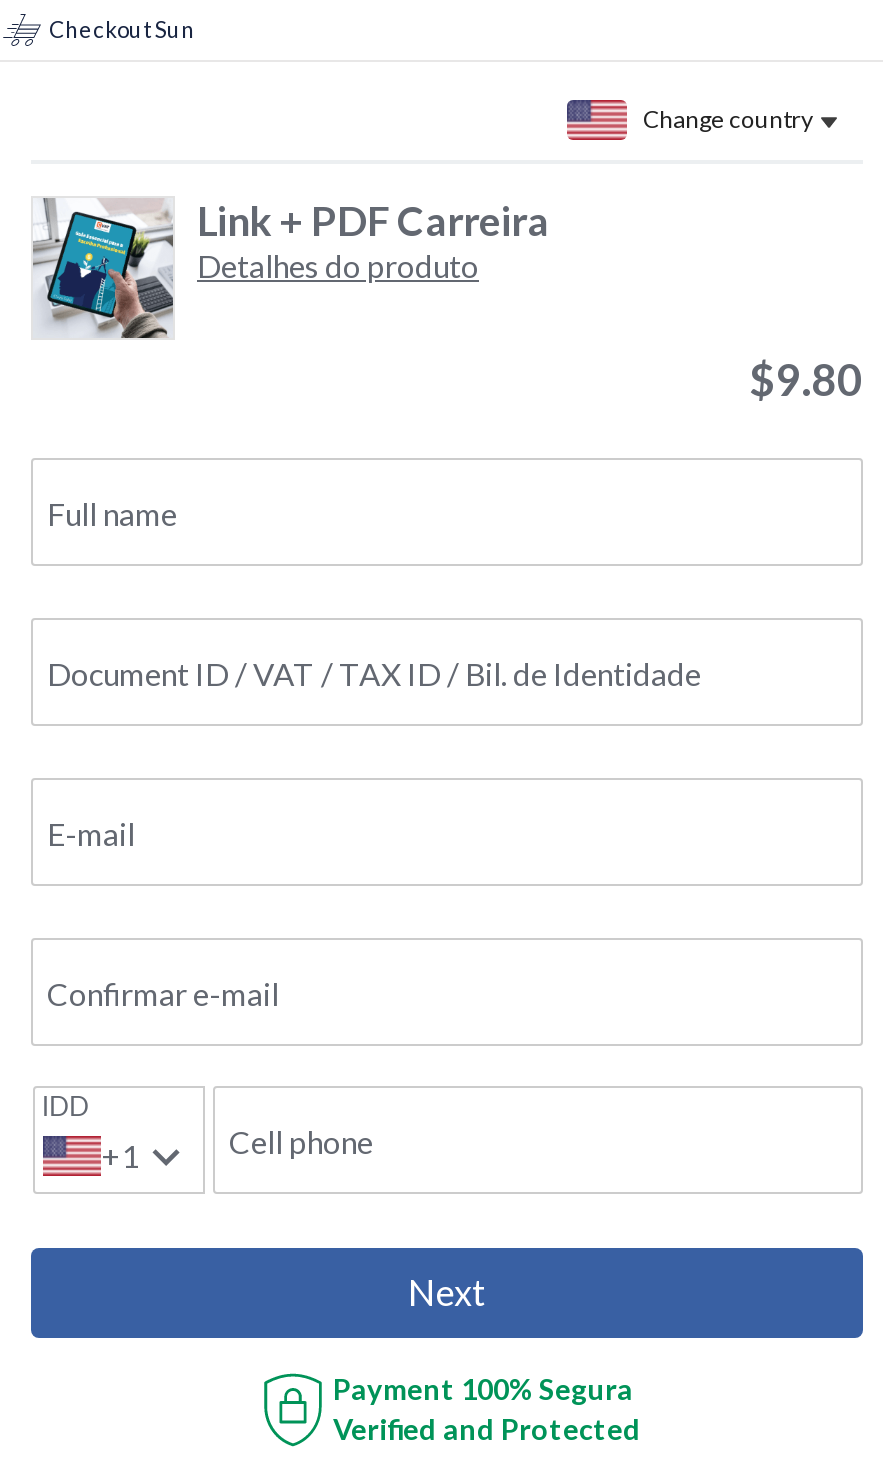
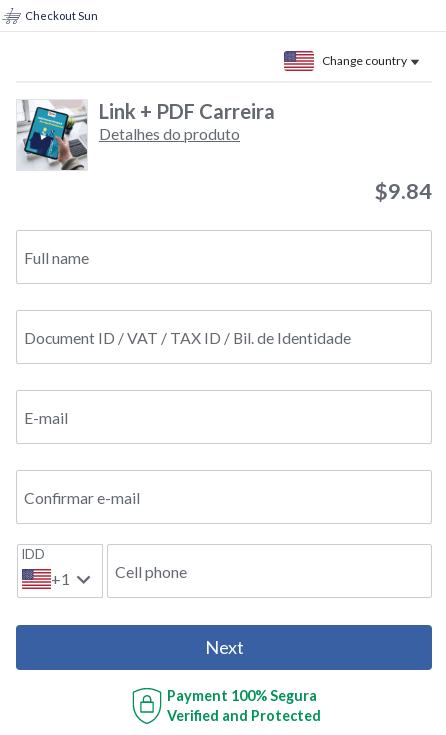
- $9.80
+ $9.84
